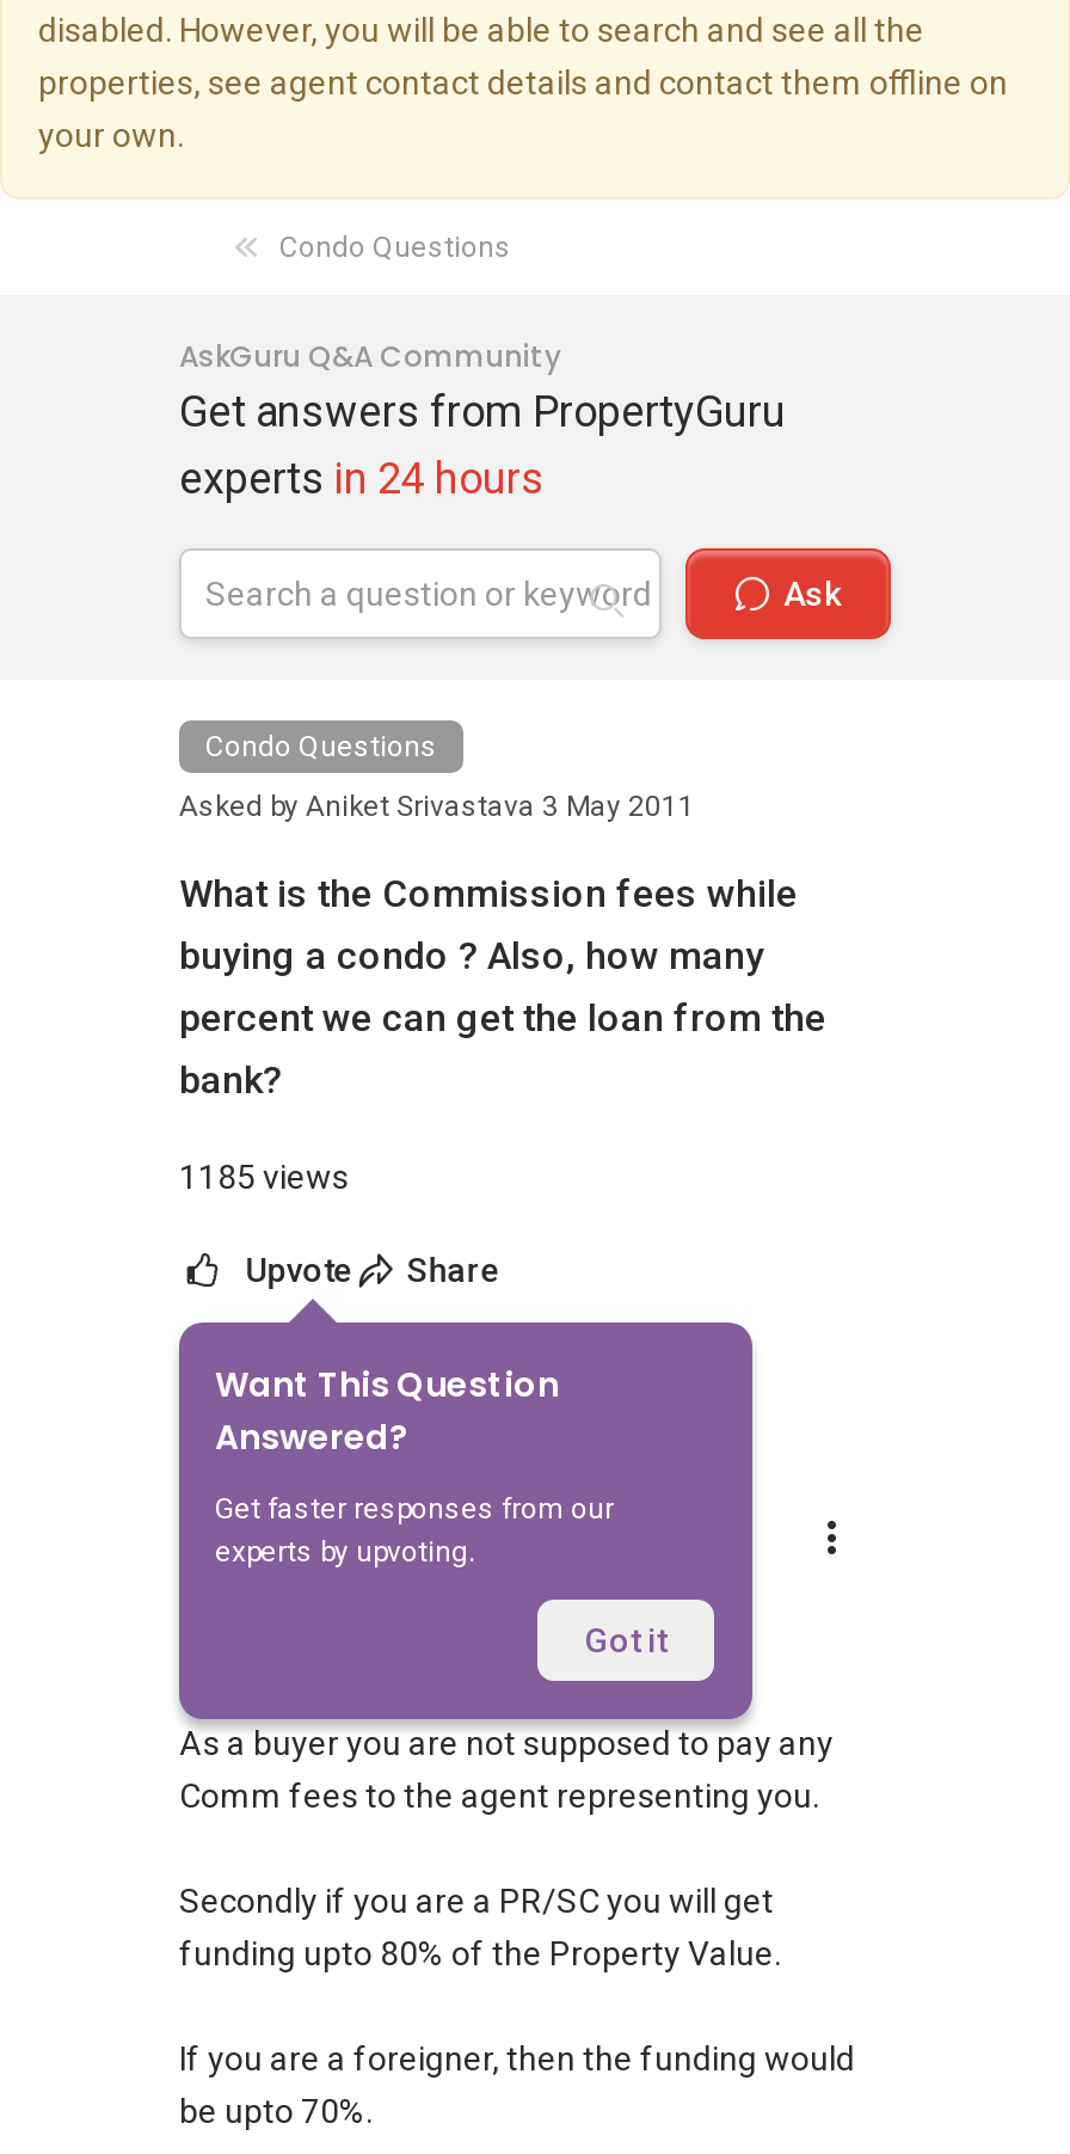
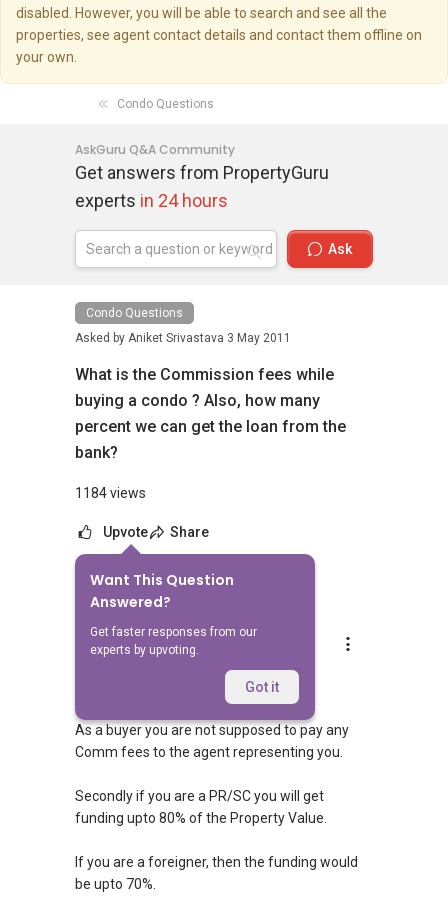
- 1185 views
+ 1184 views
